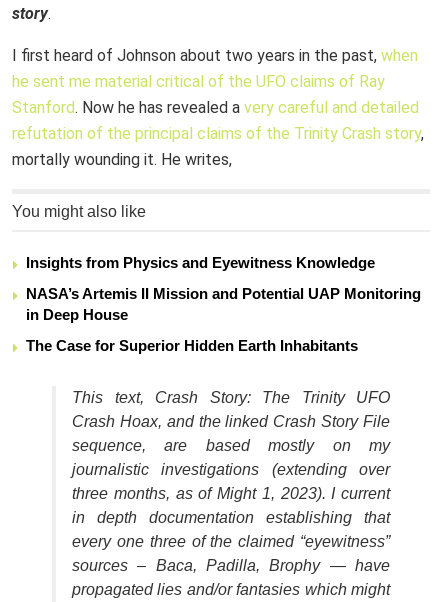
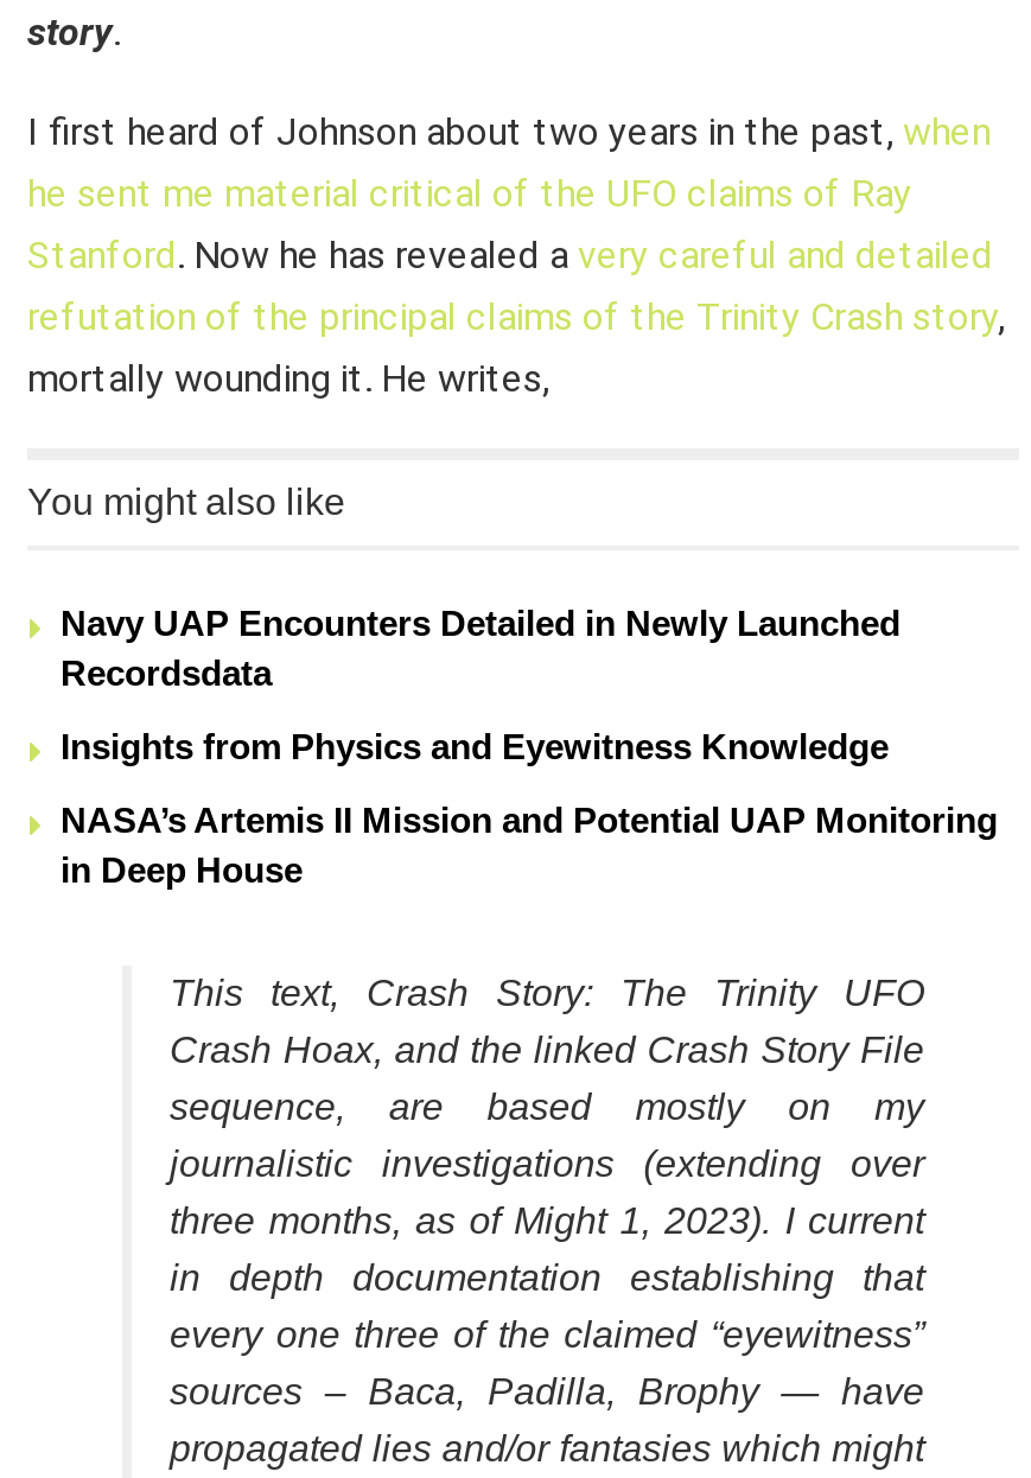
+ Navy UAP Encounters Detailed in Newly Launched
+ Recordsdata

moved down: Insights from Physics and Eyewitness Knowledge | NASA’s Artemis II Mission and Potential UAP Monitoring | in Deep House

- The Case for Superior Hidden Earth Inhabitants
